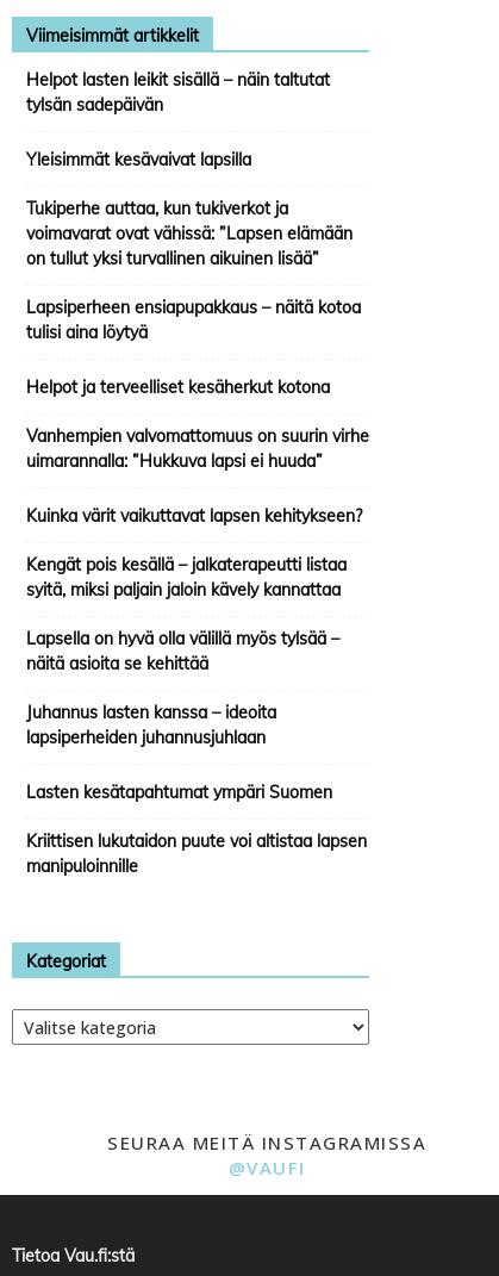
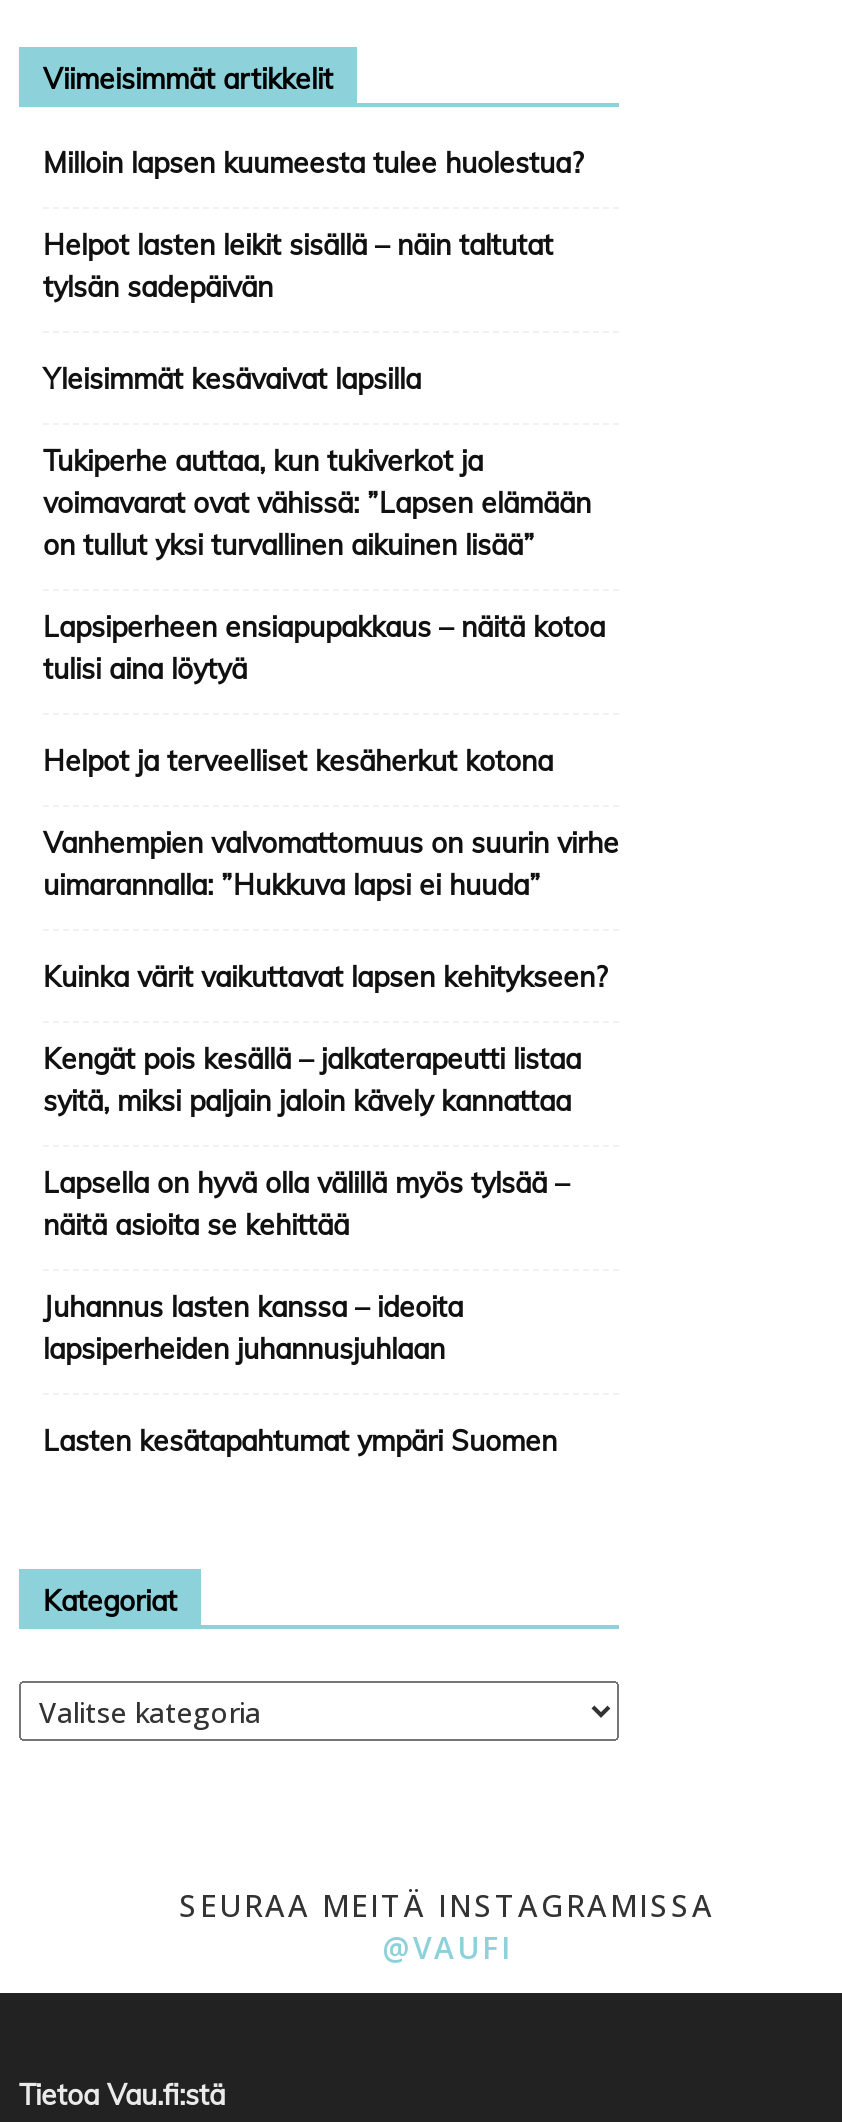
+ Milloin lapsen kuumeesta tulee huolestua?

moved down: Helpot lasten leikit sisällä – näin taltutat | tylsän sadepäivän | Yleisimmät kesävaivat lapsilla | ... | lapsiperheiden juhannusjuhlaan | Lasten kesätapahtumat ympäri Suomen

- Kriittisen lukutaidon puute voi altistaa lapsen
- manipuloinnille
